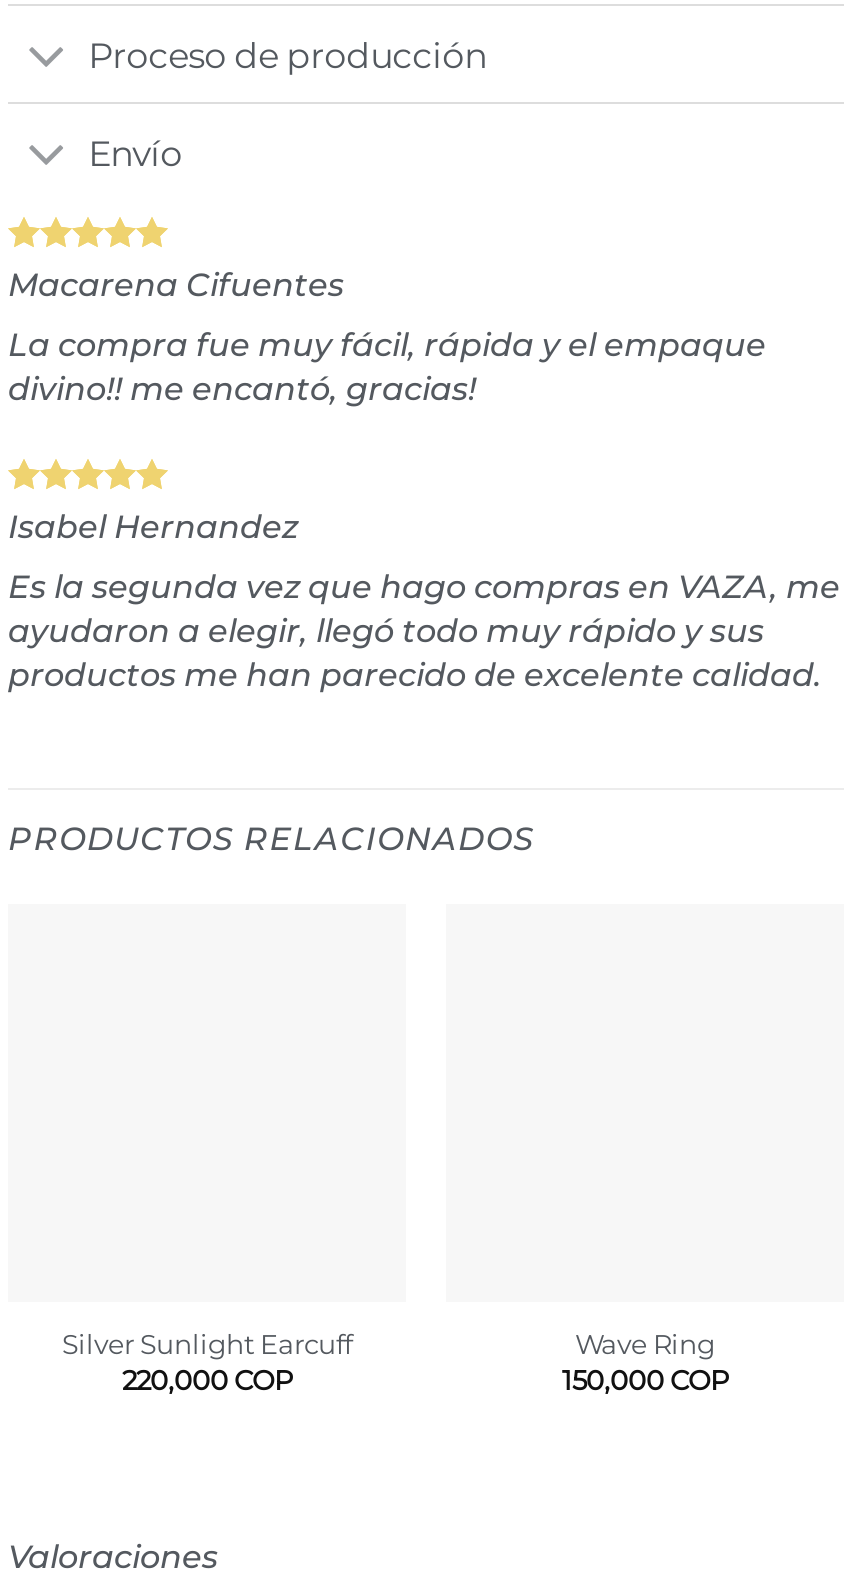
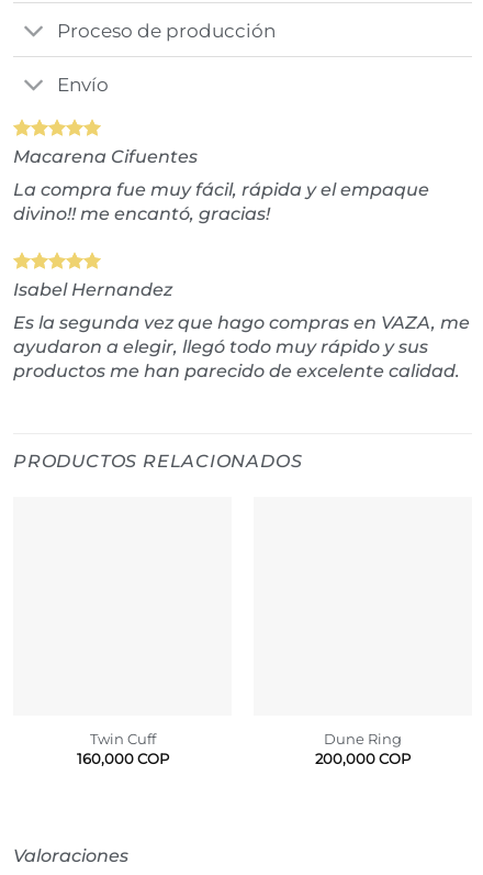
- Silver Sunlight Earcuff
- 220,000 COP
+ Twin Cuff
+ 160,000 COP

- Wave Ring
- 150,000 COP
+ Dune Ring
+ 200,000 COP
